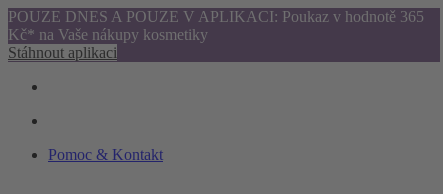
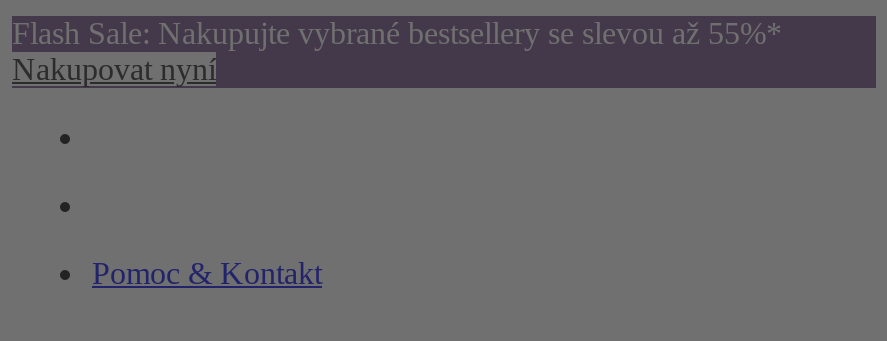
- POUZE DNES A POUZE V APLIKACI: Poukaz v hodnotě 365
- Kč* na Vaše nákupy kosmetiky
- Stáhnout aplikaci
+ Flash Sale: Nakupujte vybrané bestsellery se slevou až 55%*
+ Nakupovat nyní
